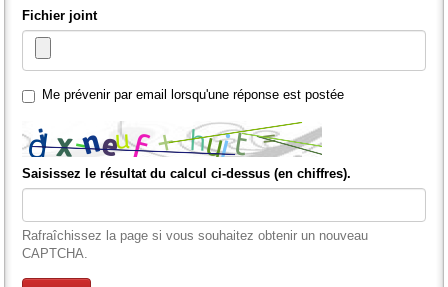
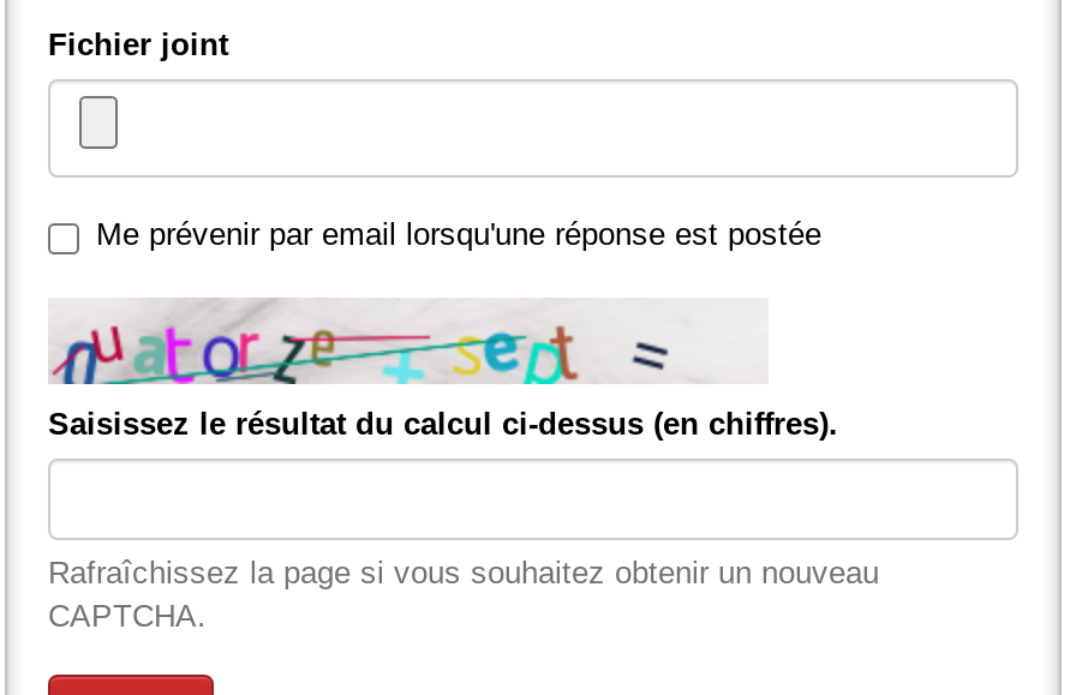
- [image]
+ [image]
